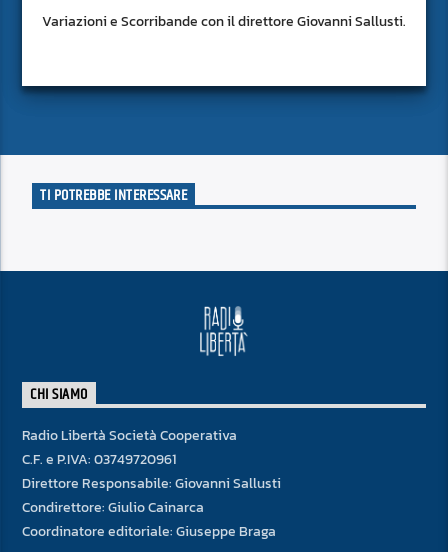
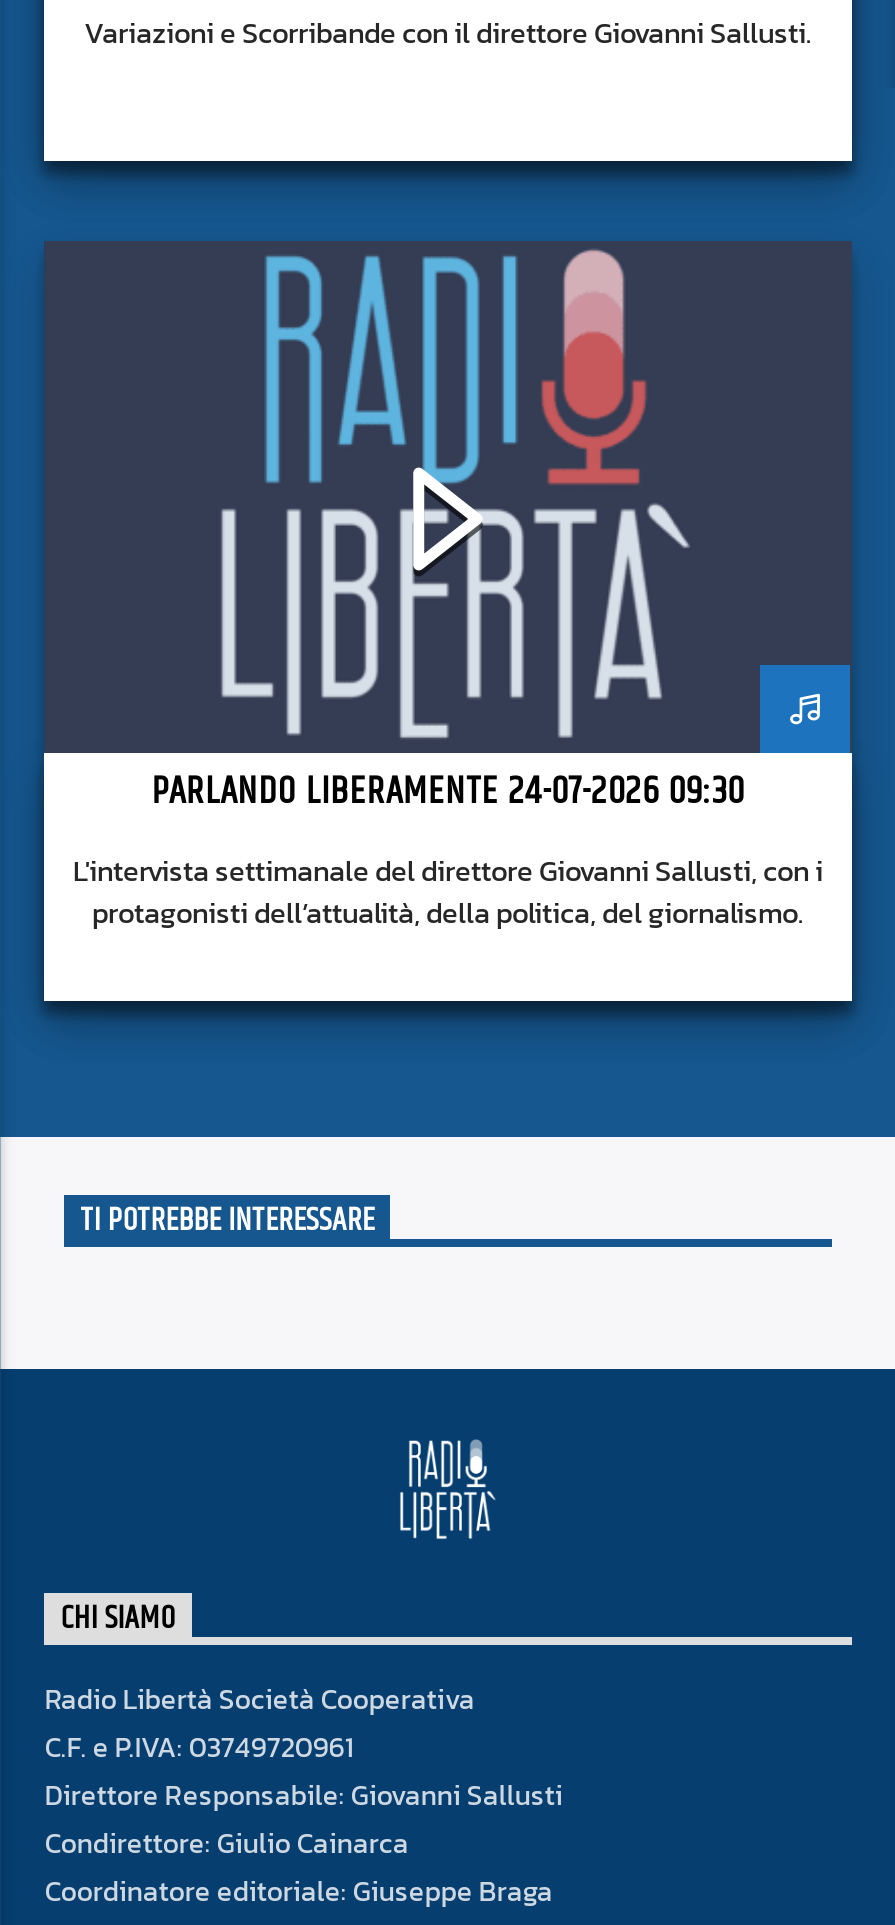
+ [image]
+ PARLANDO LIBERAMENTE 24-07-2026 09:30
+ L'intervista settimanale del direttore Giovanni Sallusti, con i
+ protagonisti dell’attualità, della politica, del giornalismo.
